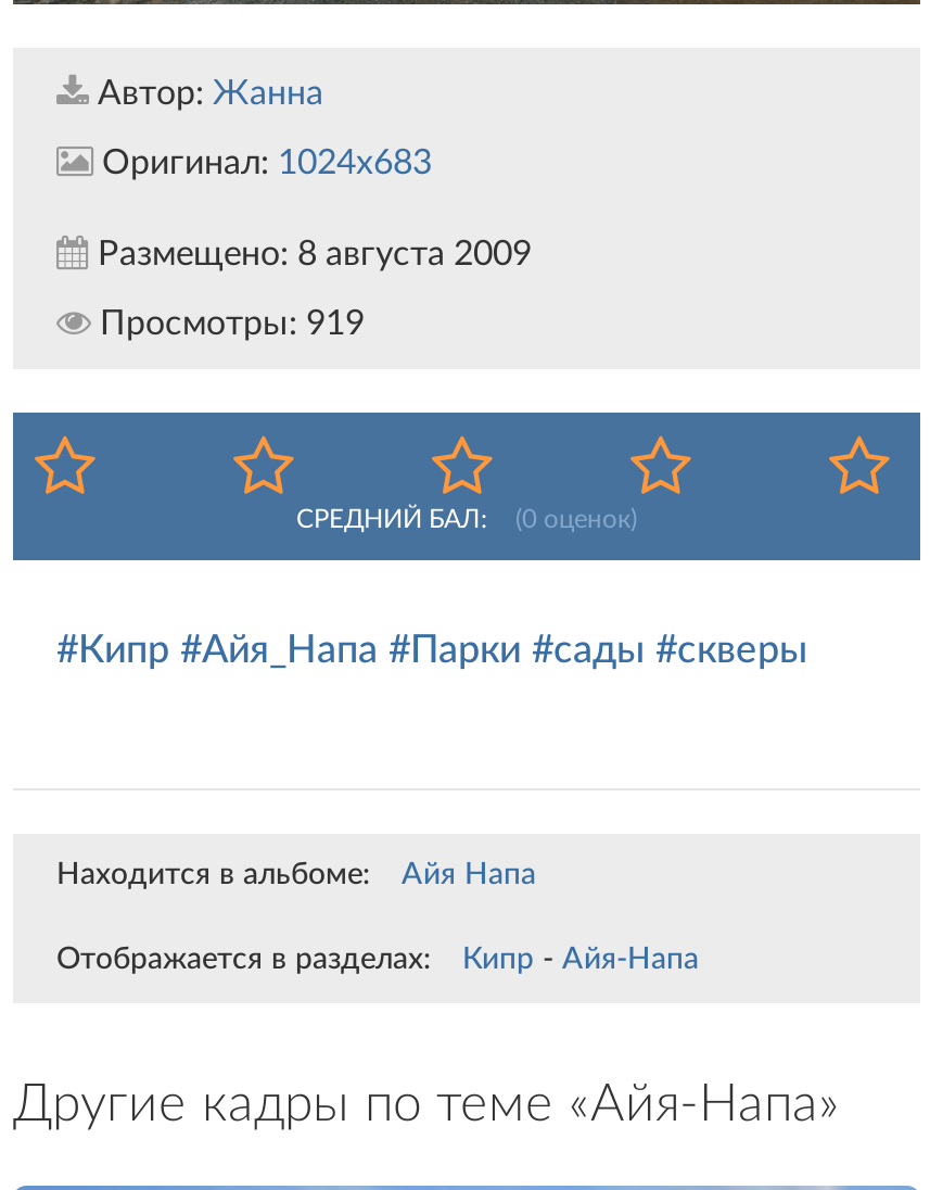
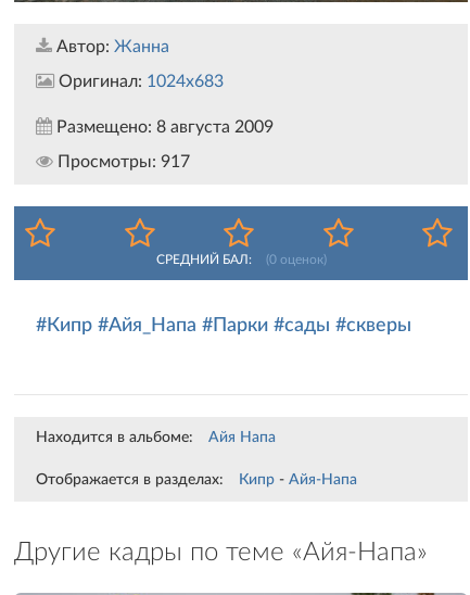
- Просмотры: 919
+ Просмотры: 917
